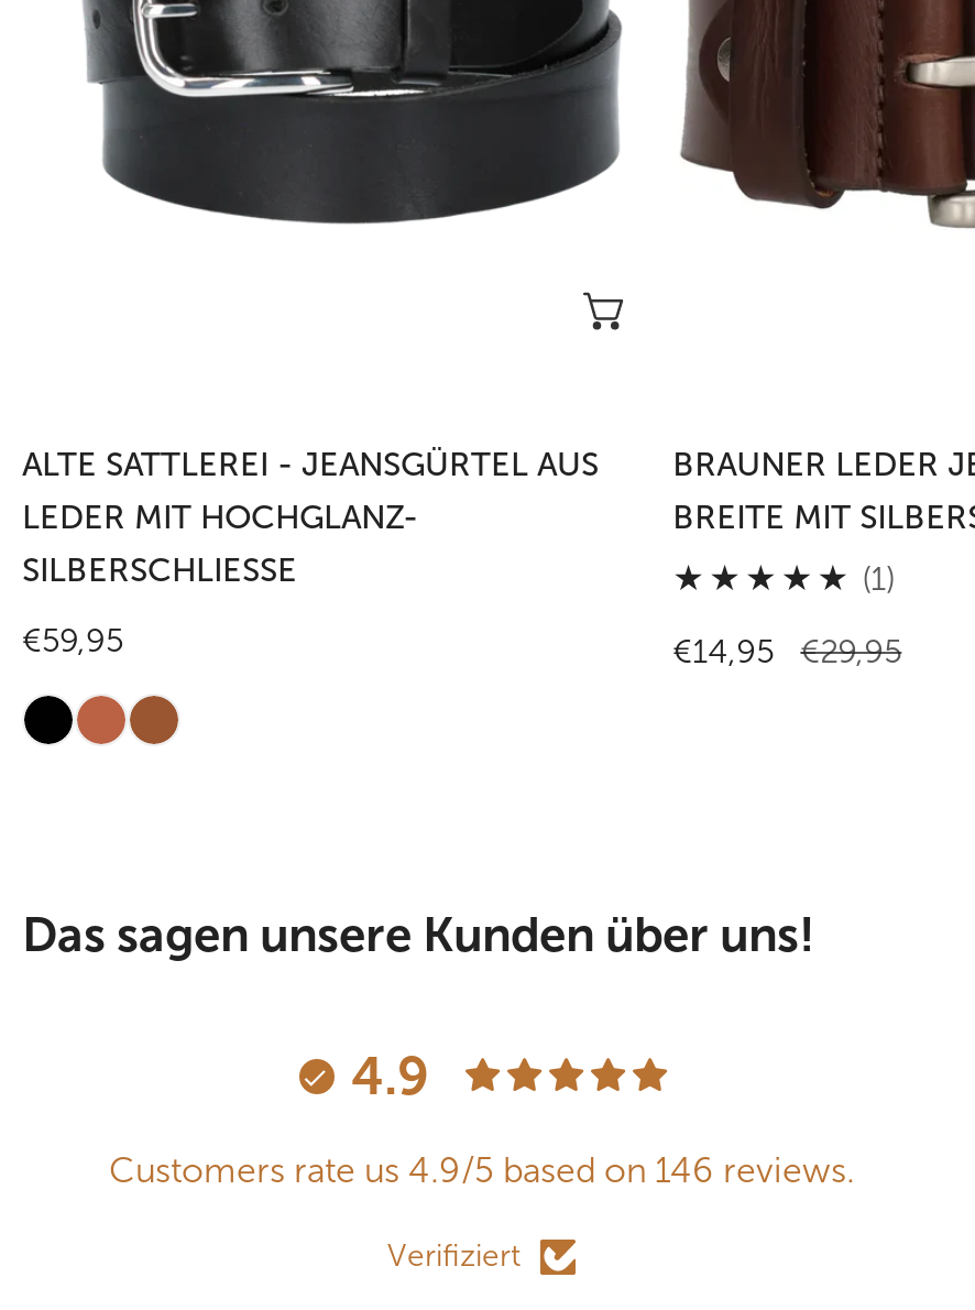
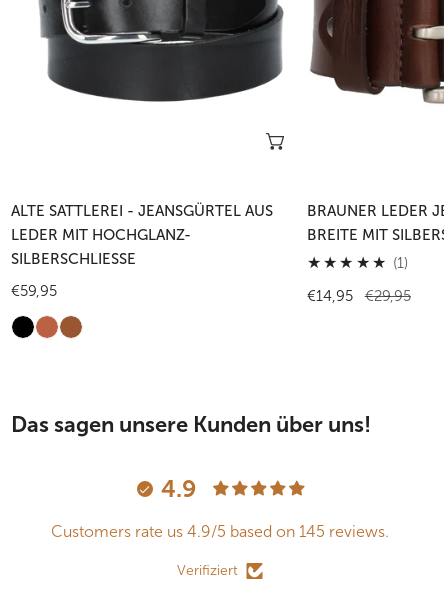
- Customers rate us 4.9/5 based on 146 reviews.
+ Customers rate us 4.9/5 based on 145 reviews.
